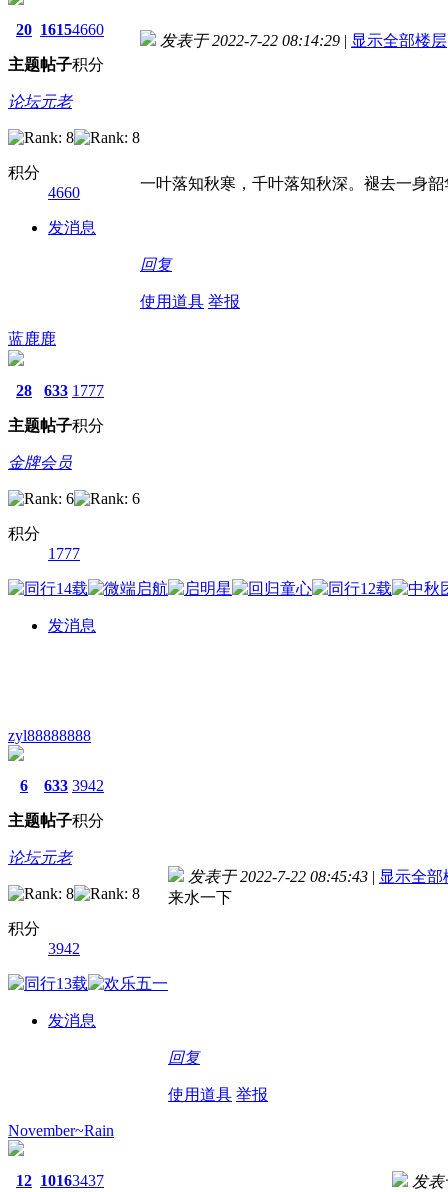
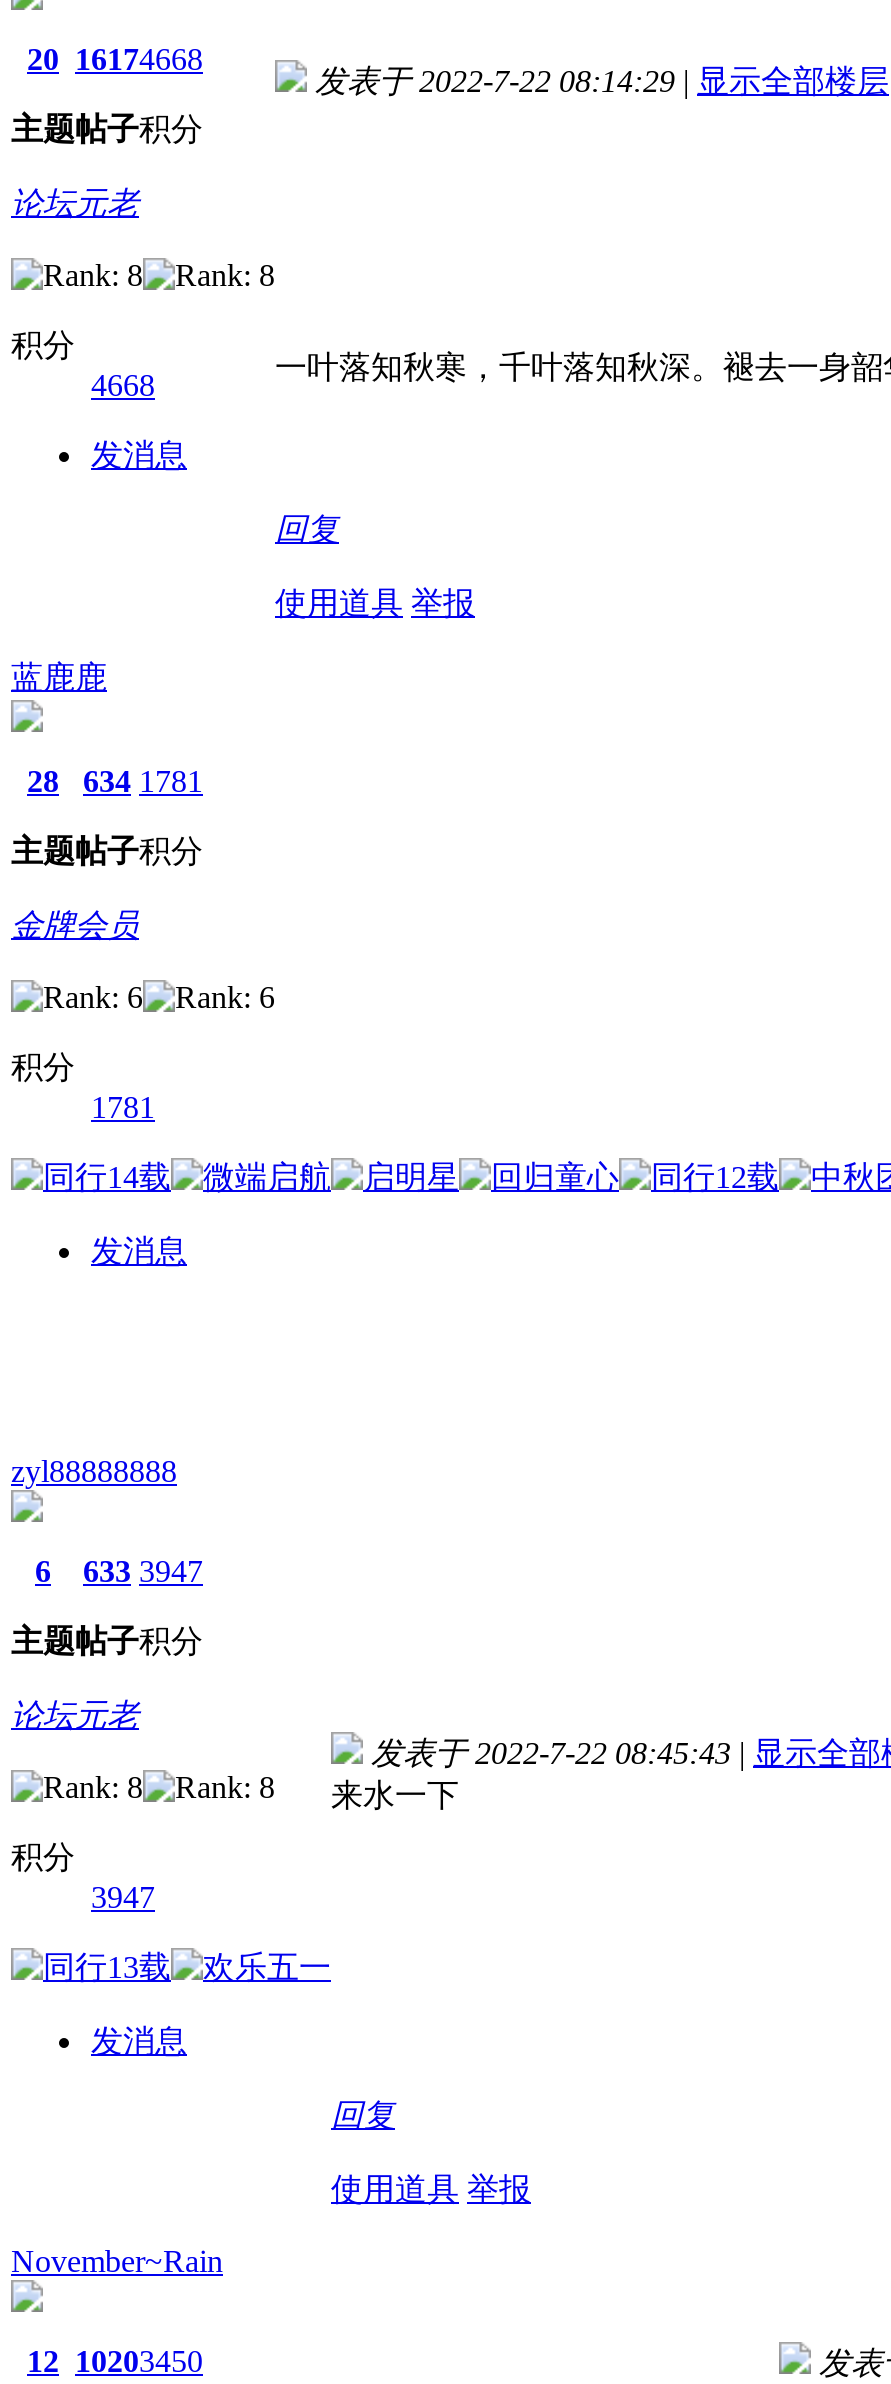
- 1615
+ 1617

- 4660
+ 4668

- 4660
+ 4668

- 633
+ 634

- 1777
+ 1781

- 1777
+ 1781

- 6 633 3942
+ 6 633 3947

- 3942
+ 3947

- 1016
+ 1020

- 3437
+ 3450
